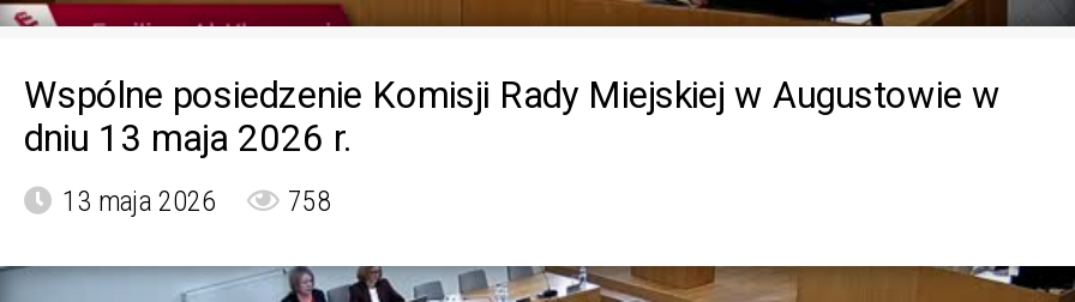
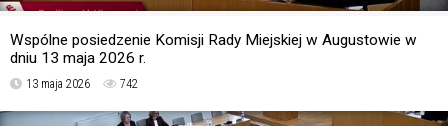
- 13 maja 2026 758
+ 13 maja 2026 742
